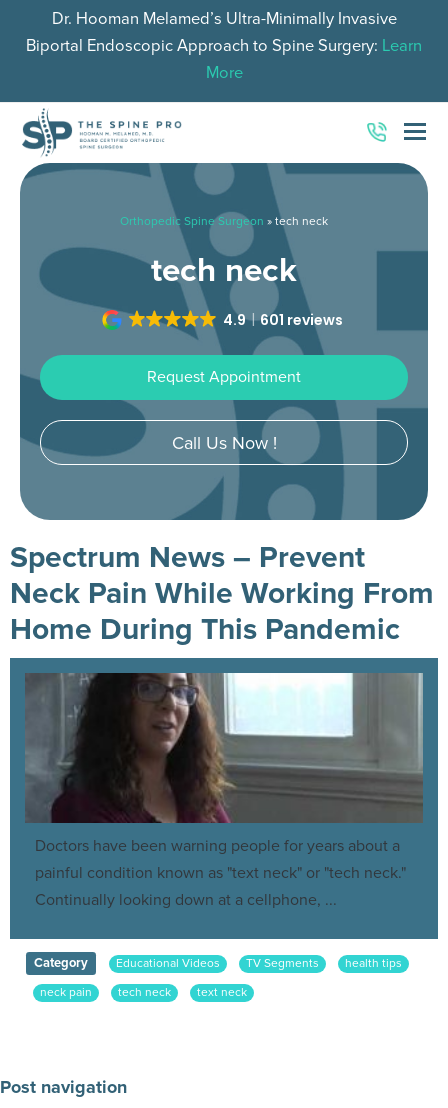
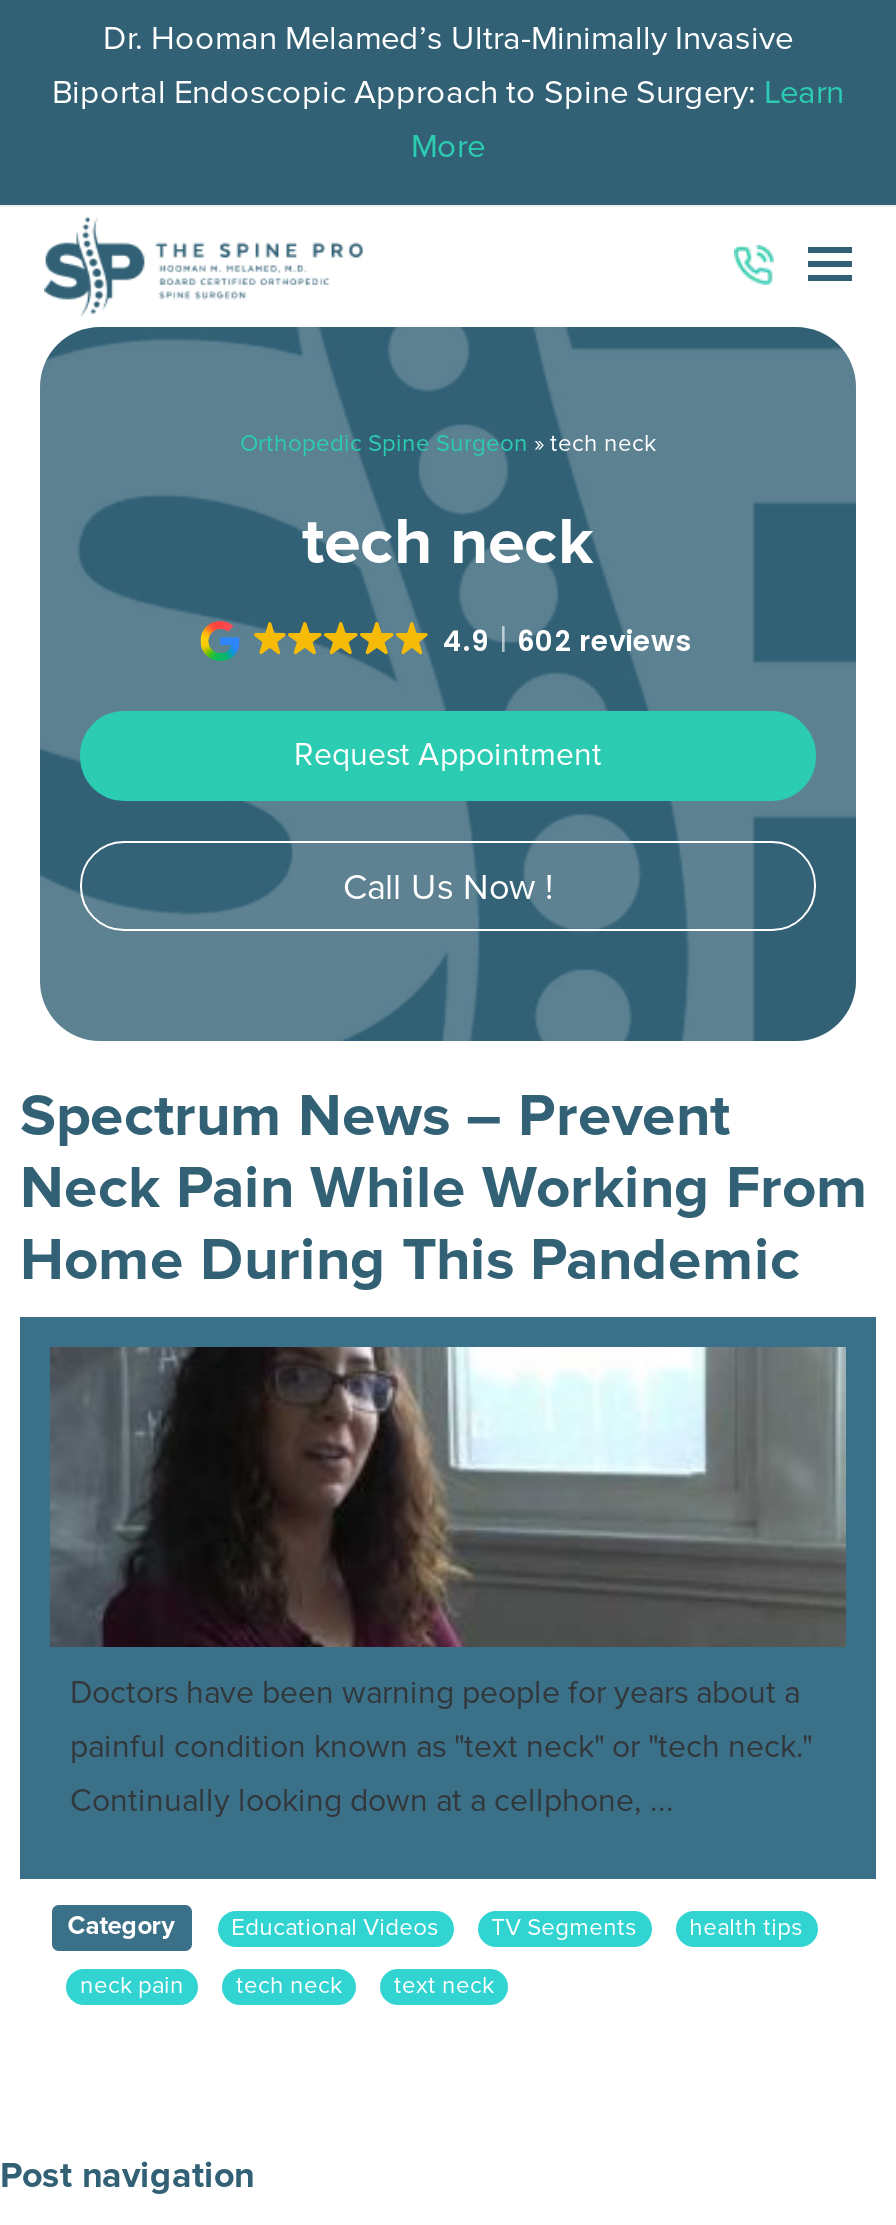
- 4.9 601 reviews
+ 4.9 602 reviews
